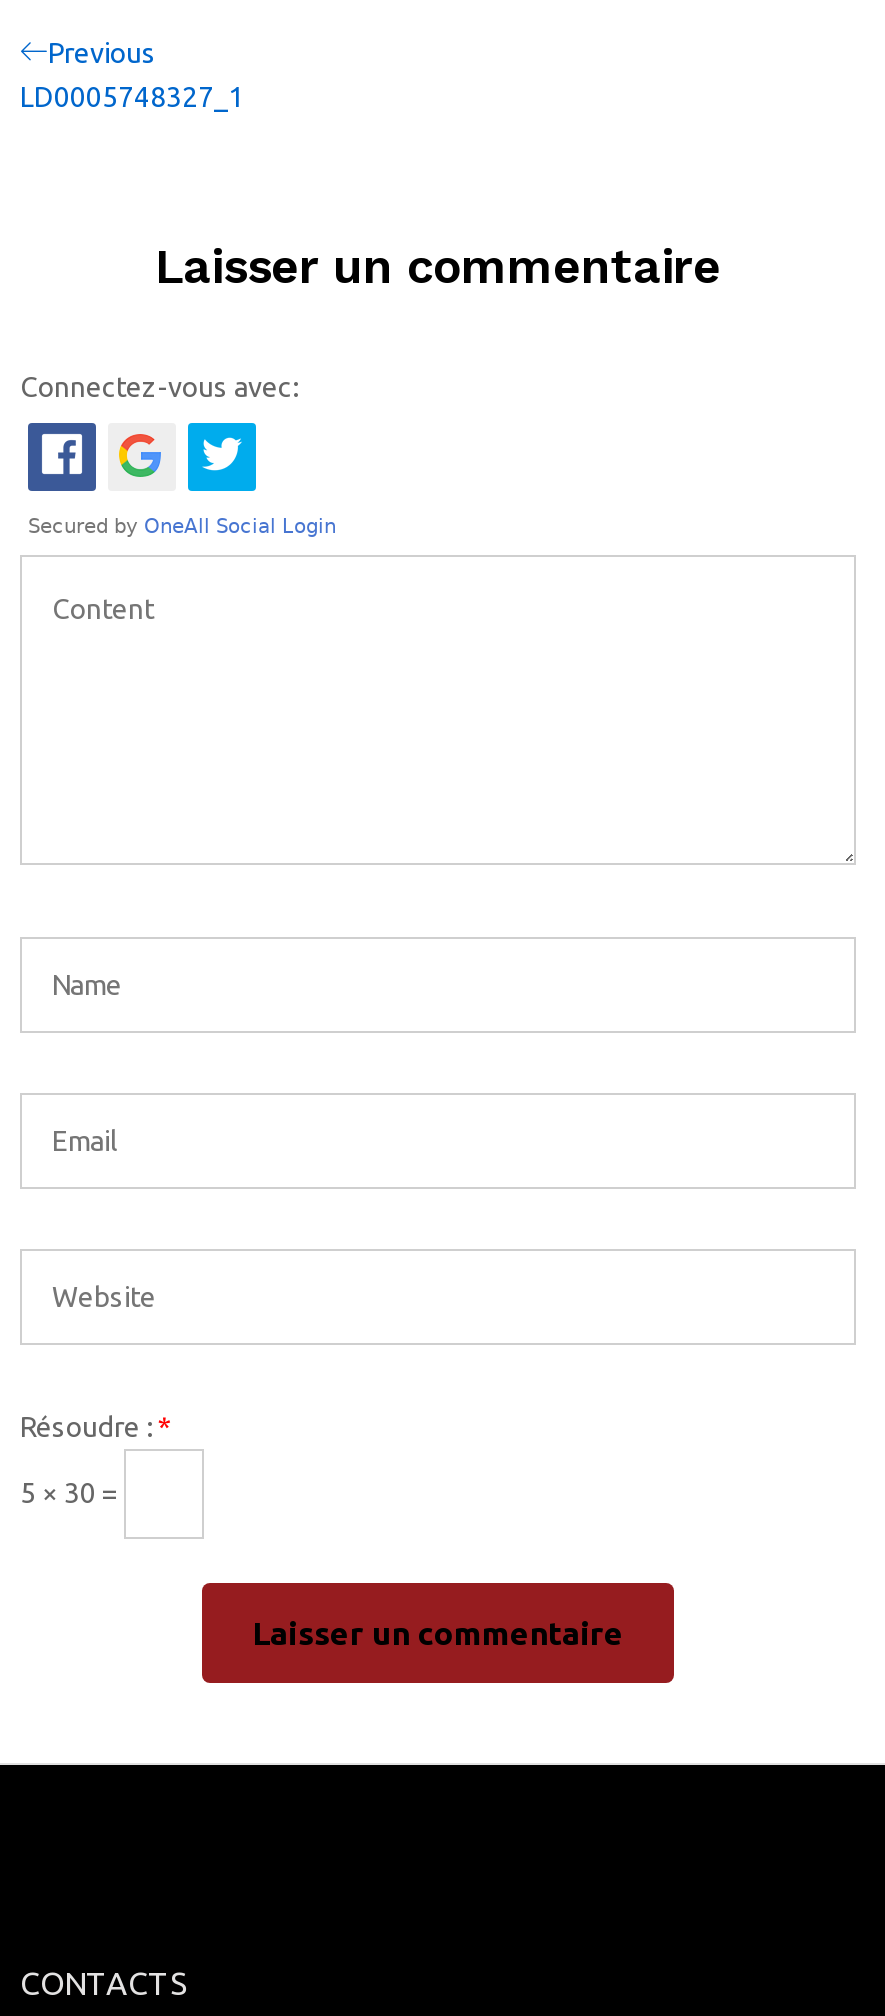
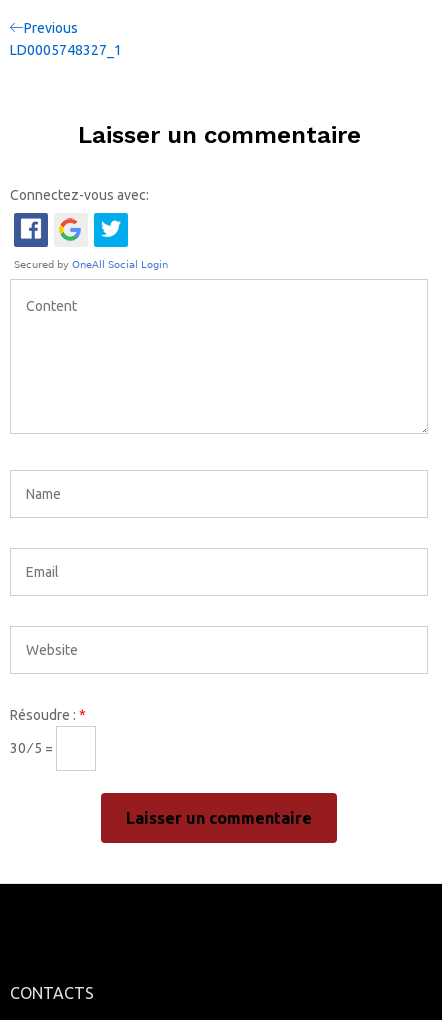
- 5 × 30 =
+ 30 ⁄ 5 =
